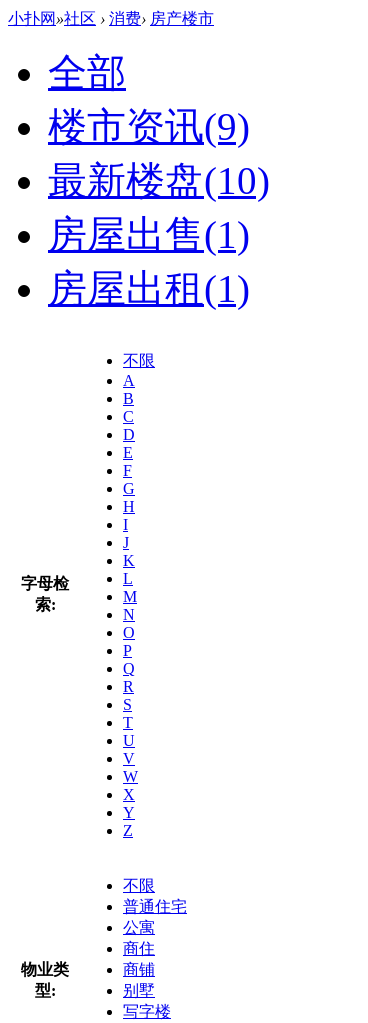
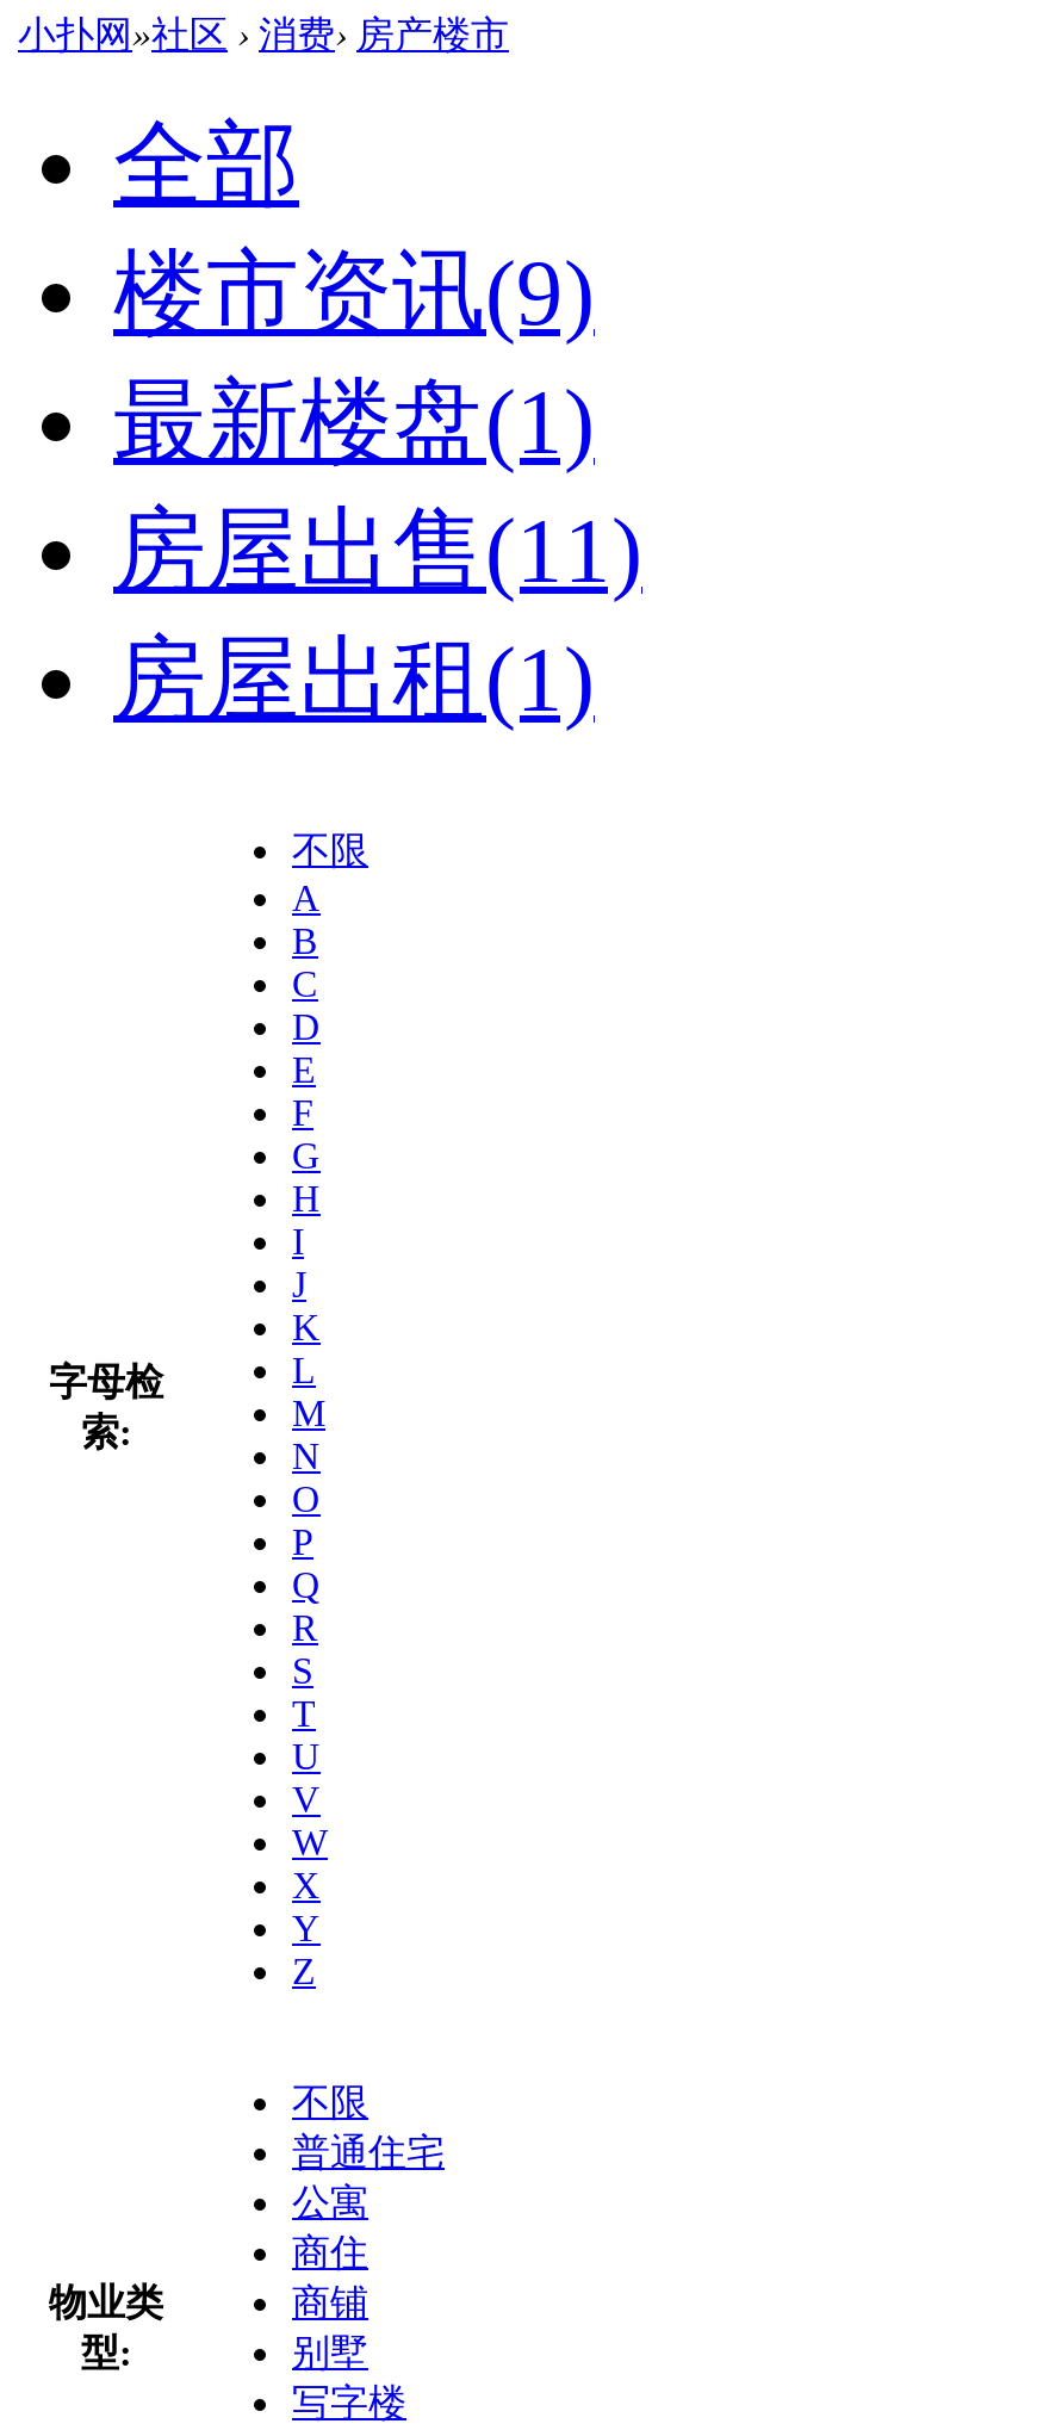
- 最新楼盘(10)
+ 最新楼盘(1)

- 房屋出售(1)
+ 房屋出售(11)
